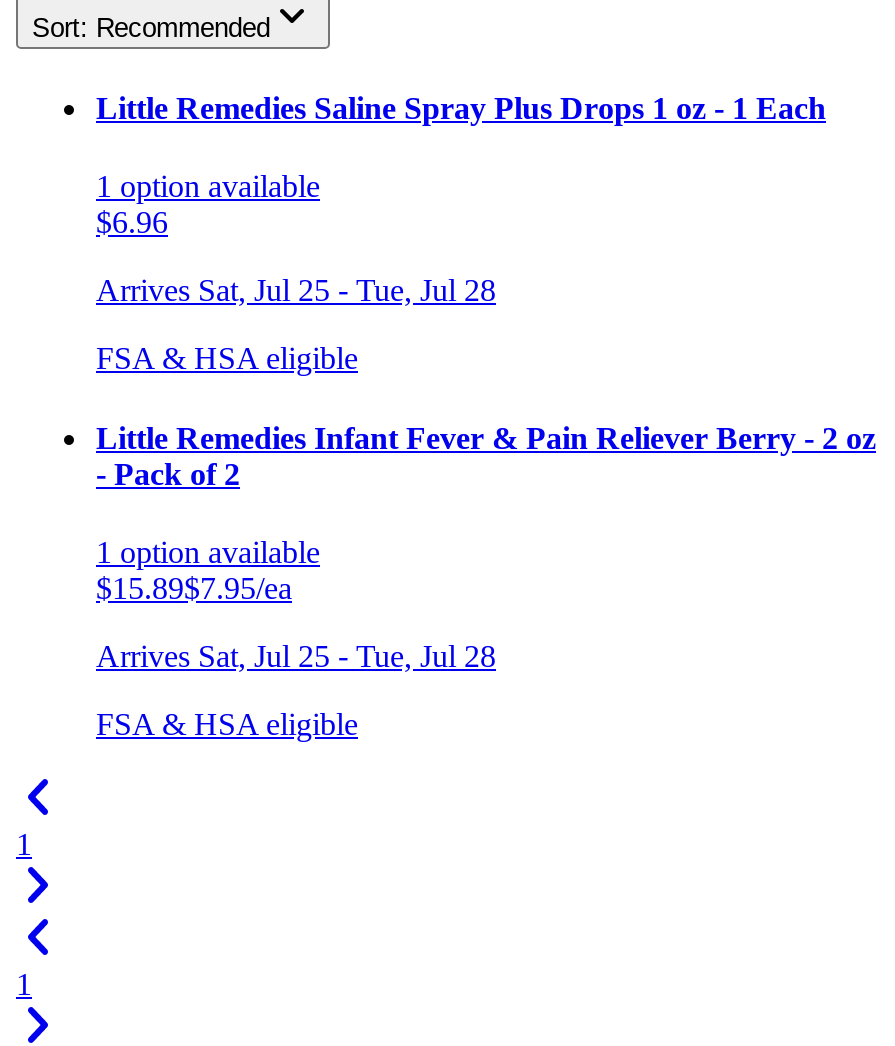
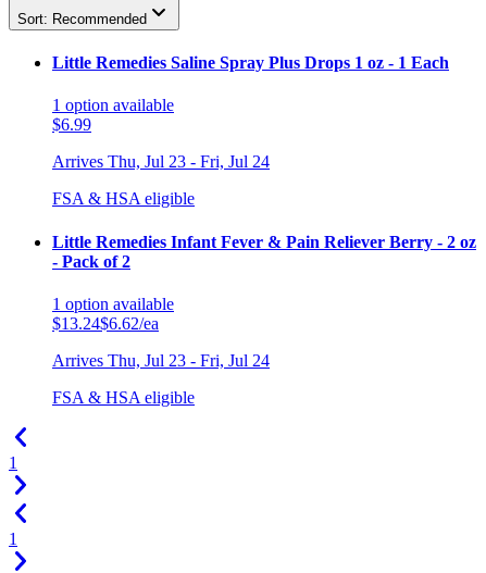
- $6.96
+ $6.99

- Arrives Sat, Jul 25 - Tue, Jul 28
+ Arrives Thu, Jul 23 - Fri, Jul 24

- $15.89$7.95/ea
+ $13.24$6.62/ea

- Arrives Sat, Jul 25 - Tue, Jul 28
+ Arrives Thu, Jul 23 - Fri, Jul 24
